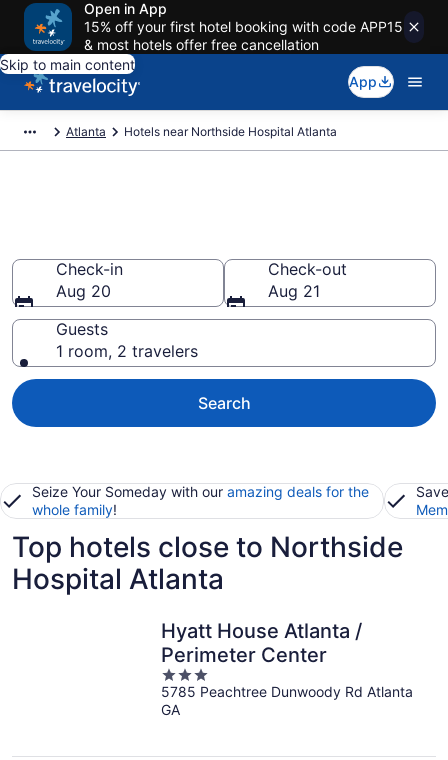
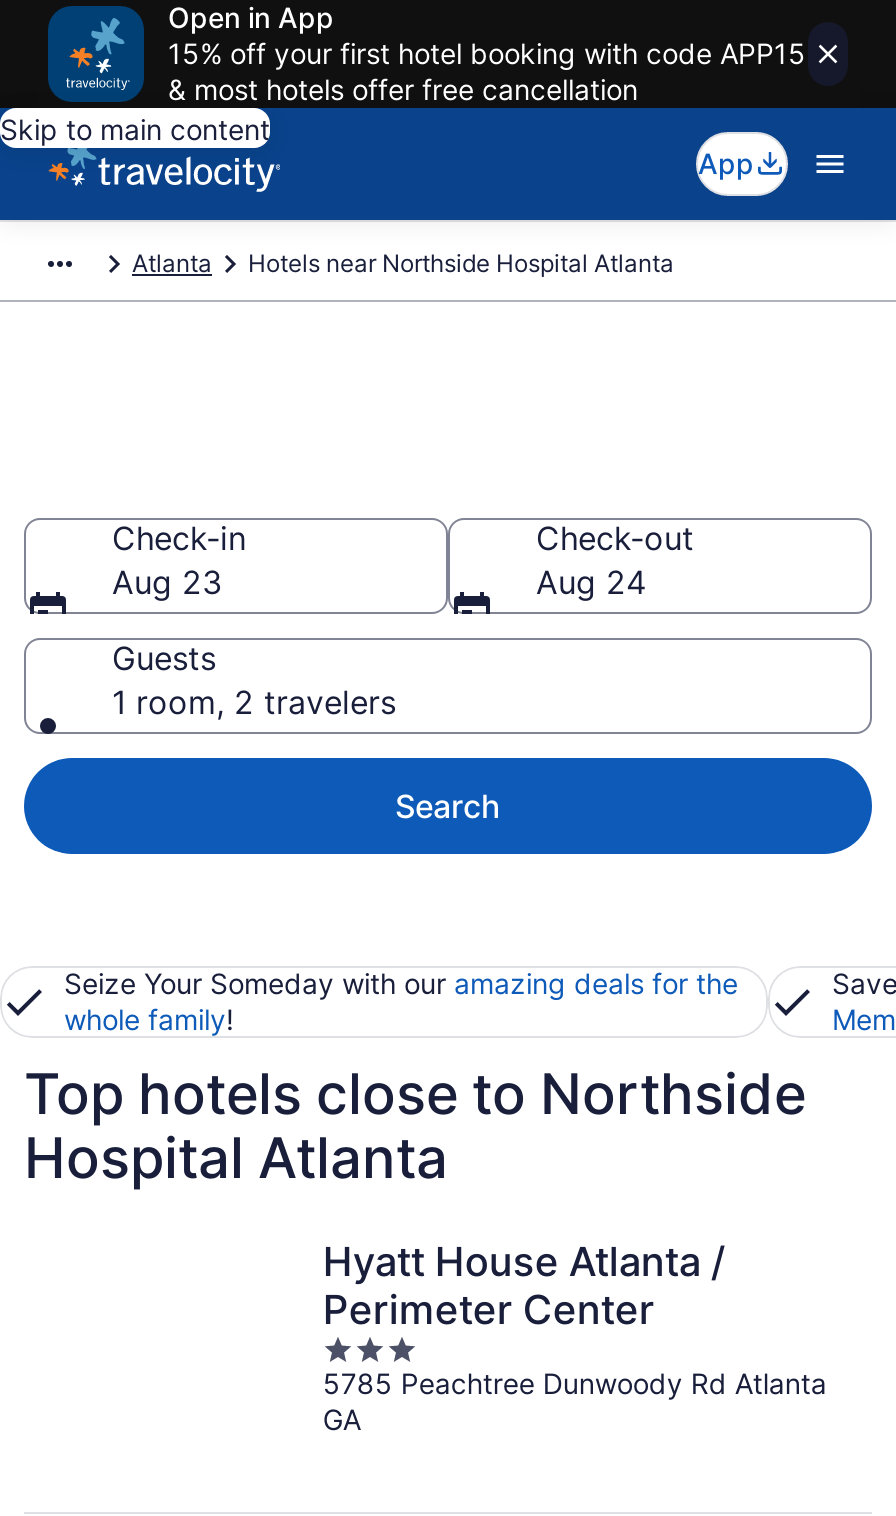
- Aug 20
+ Aug 23

- Aug 21
+ Aug 24
